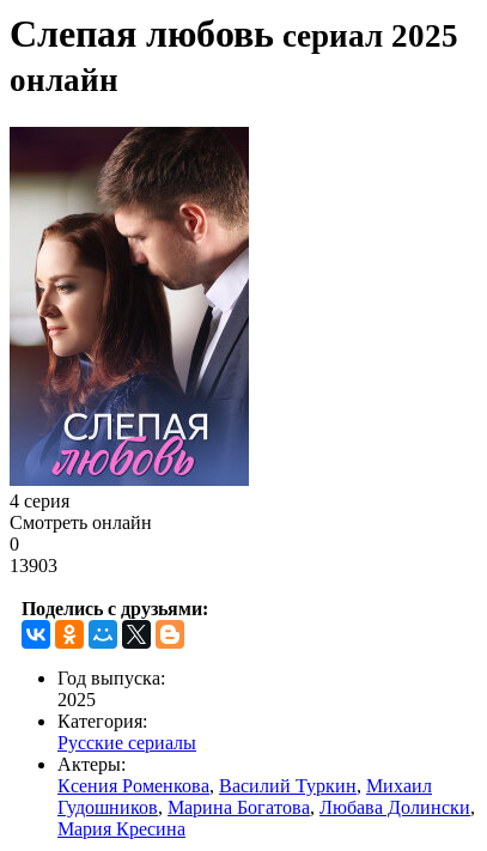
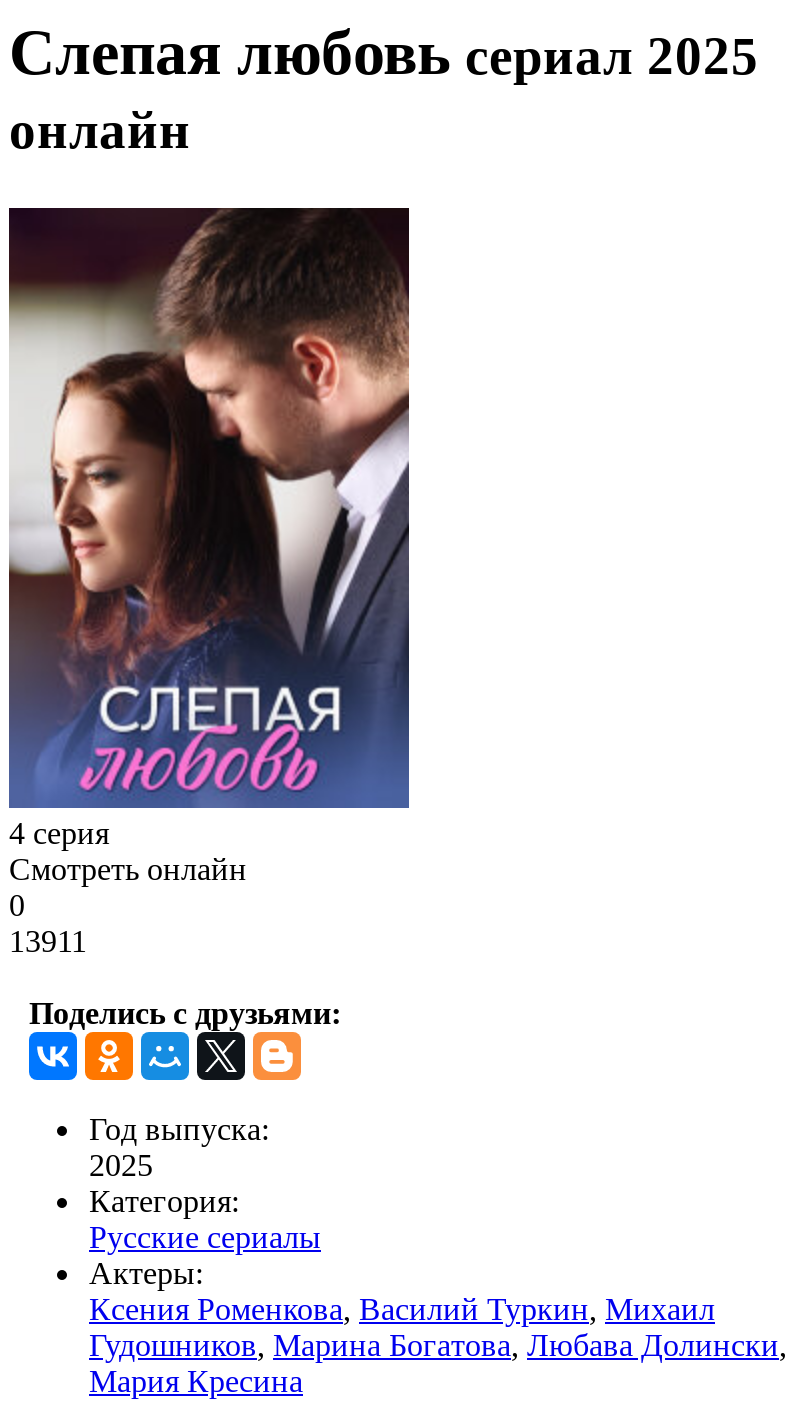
- 13903
+ 13911
